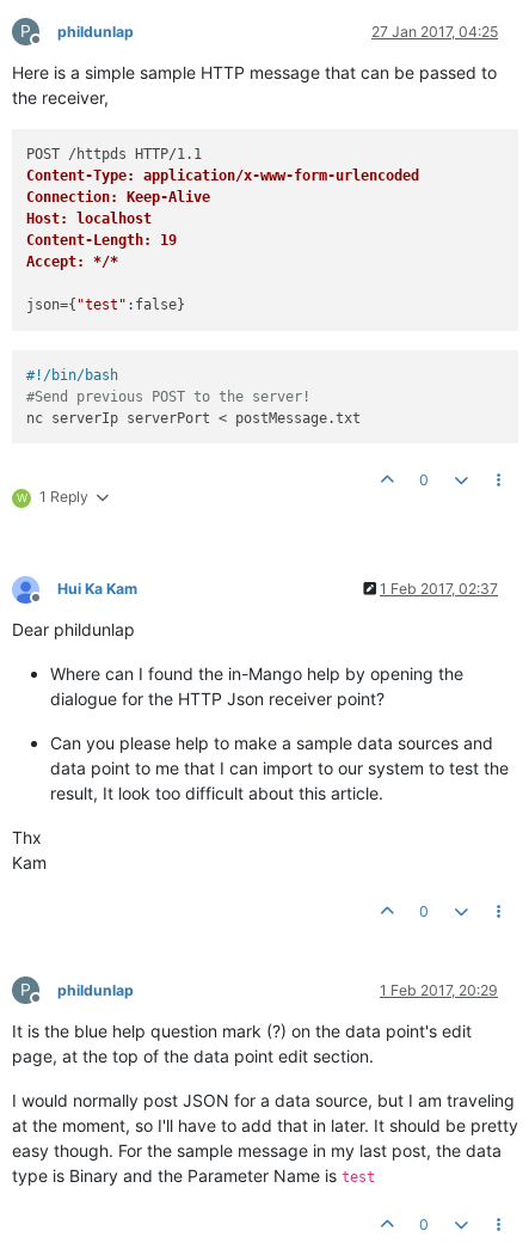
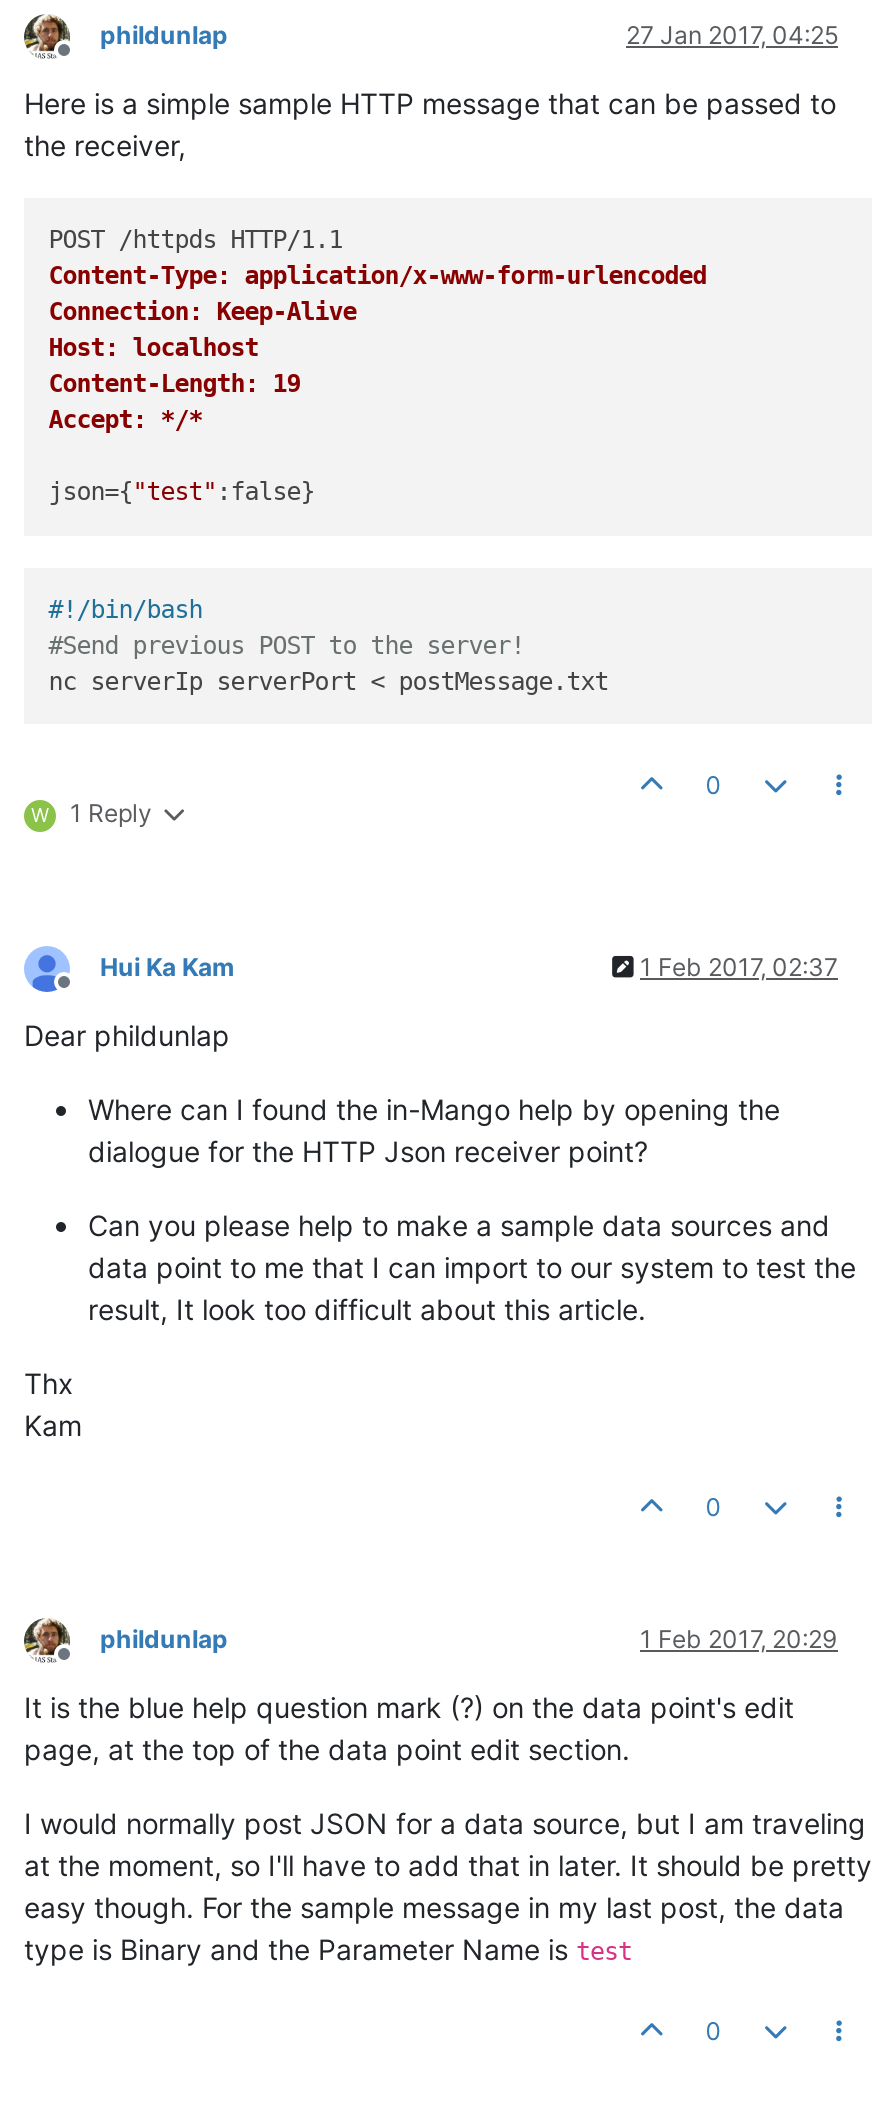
- P

- P
